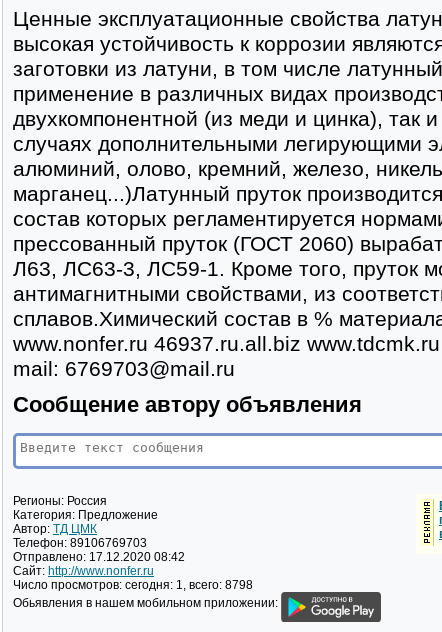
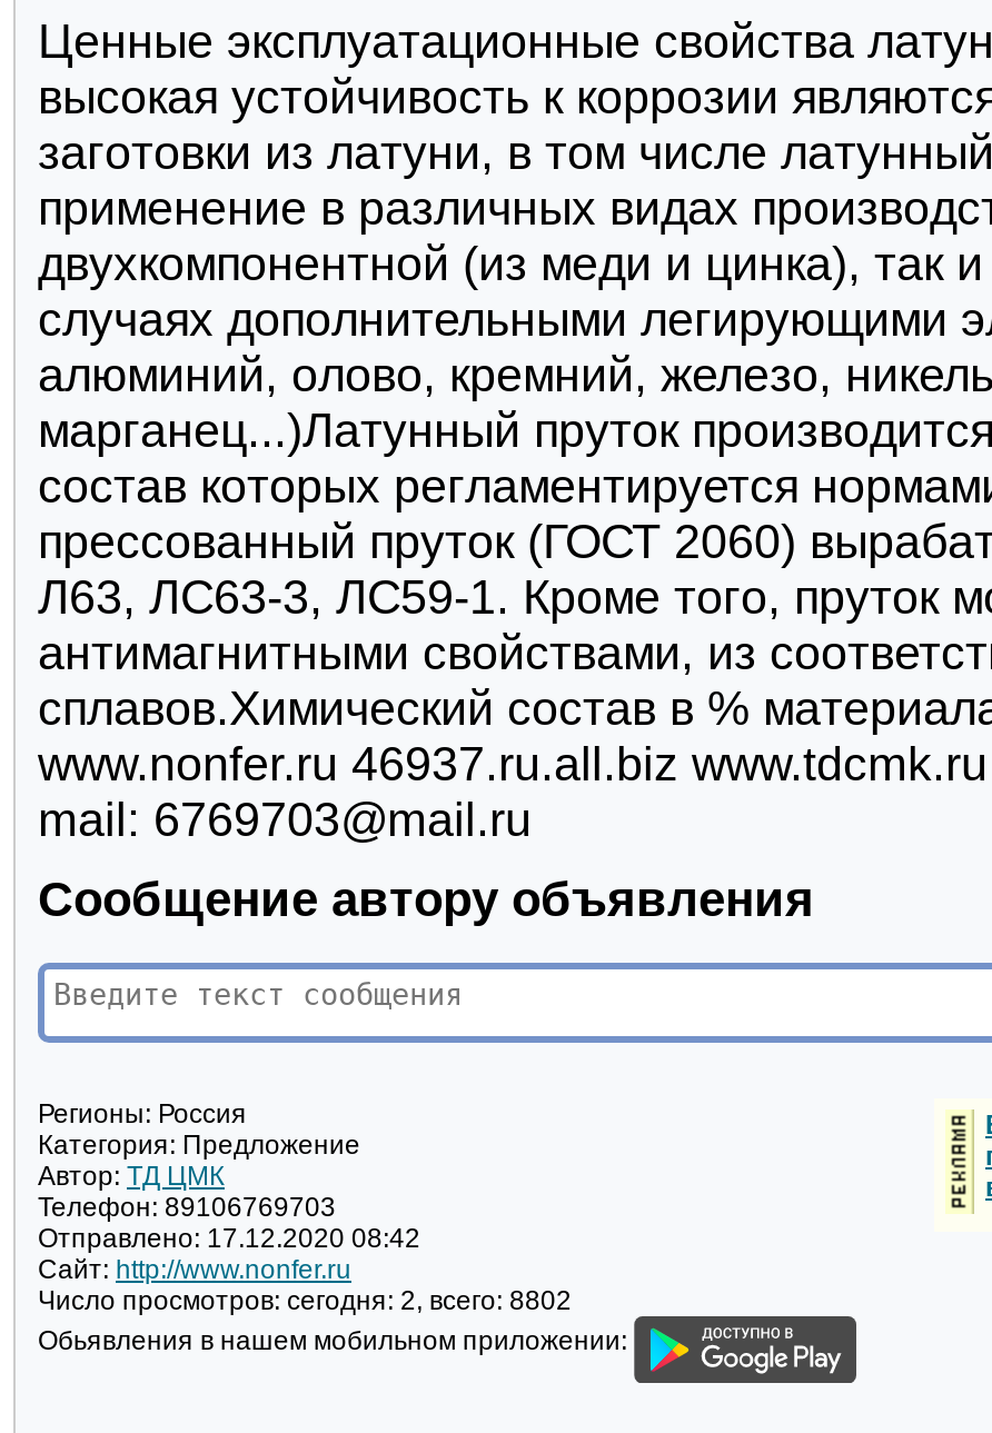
- Число просмотров: сегодня: 1, всего: 8798
+ Число просмотров: сегодня: 2, всего: 8802
